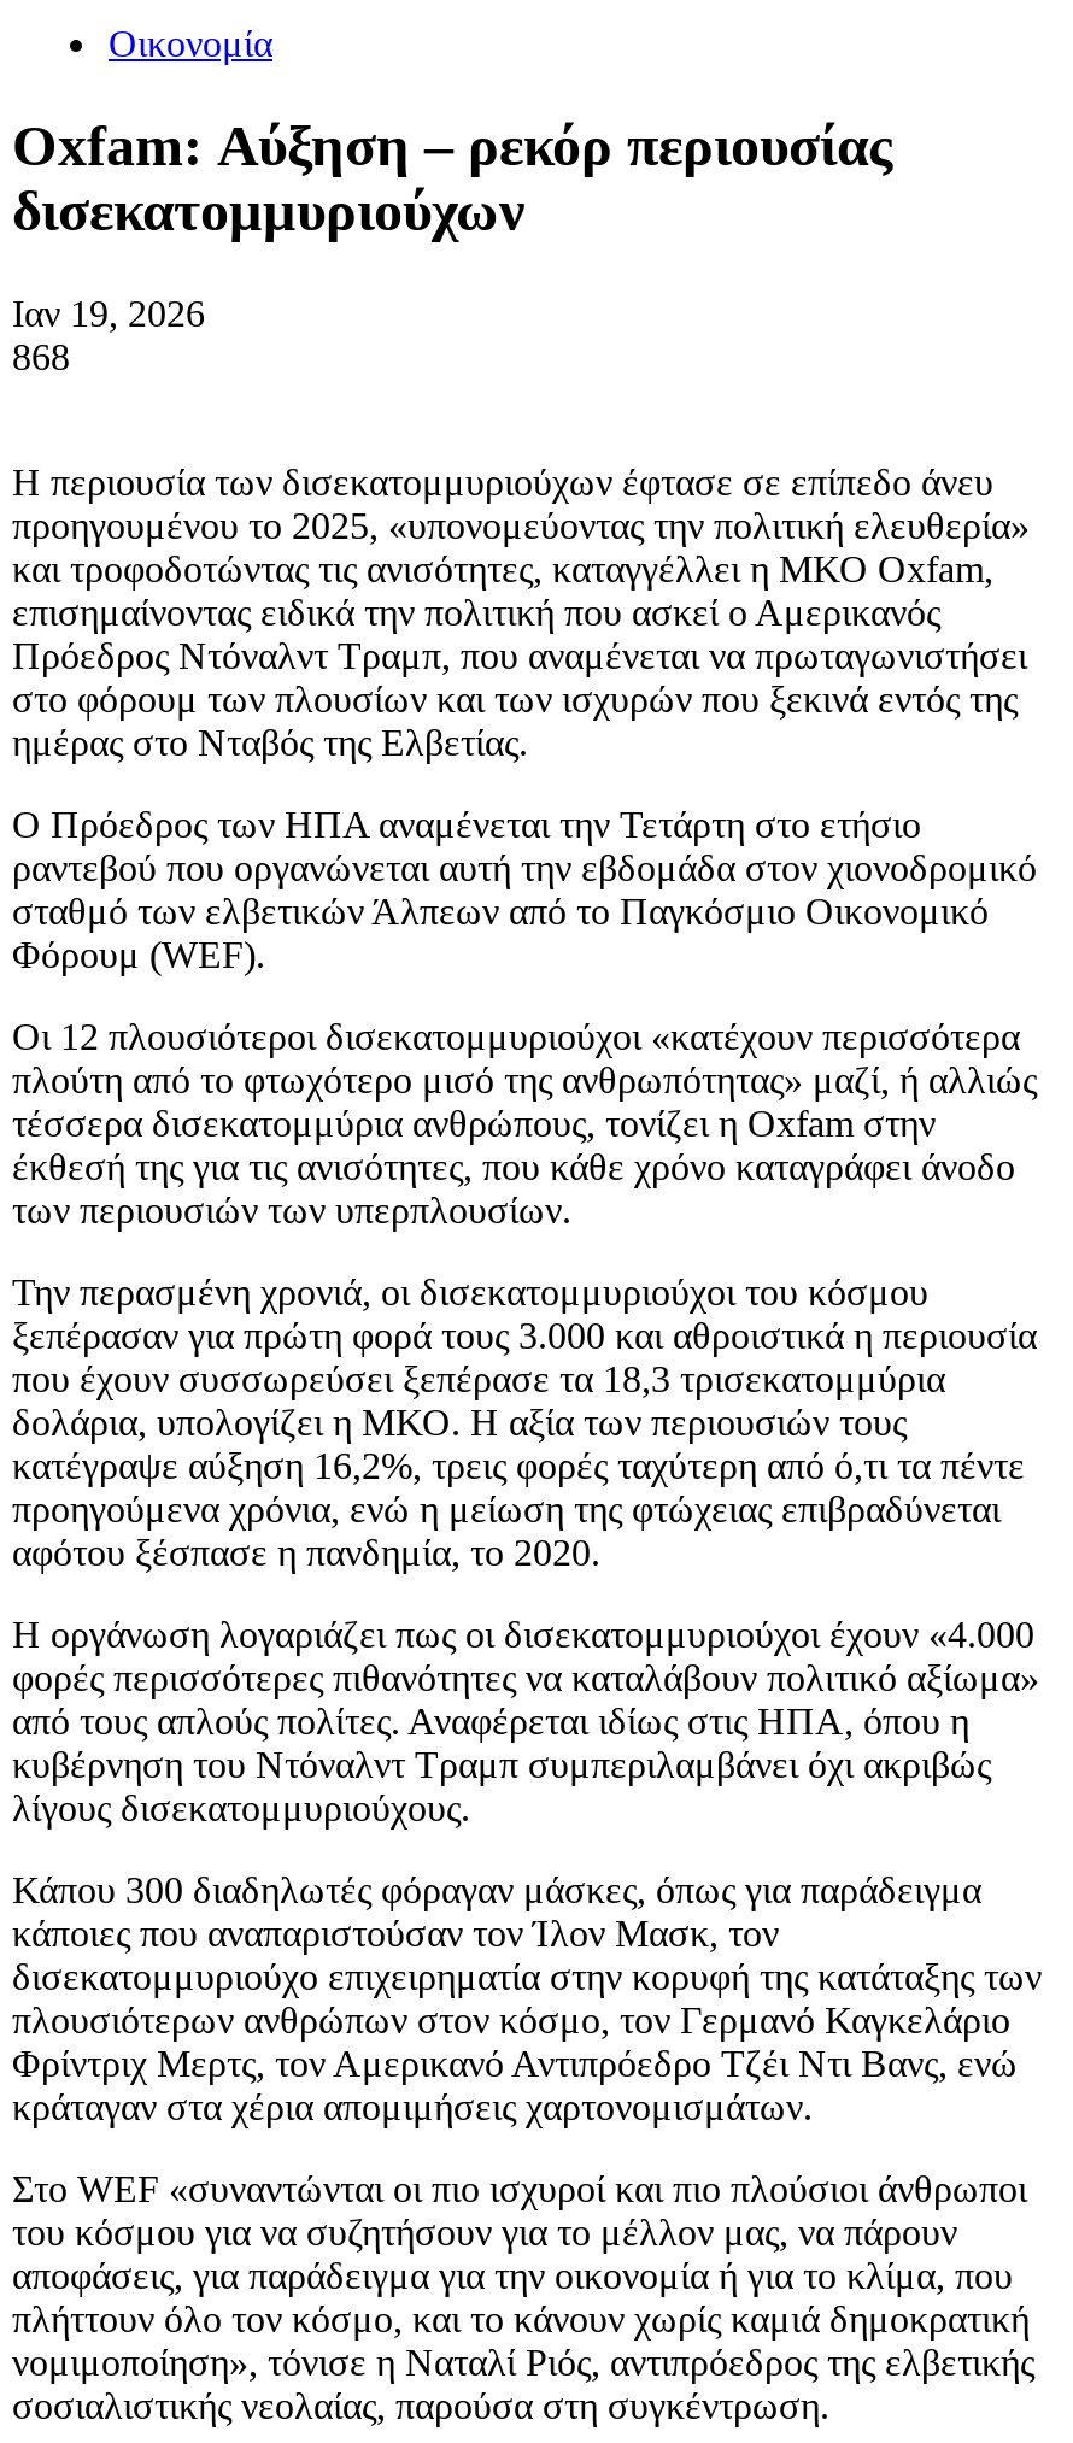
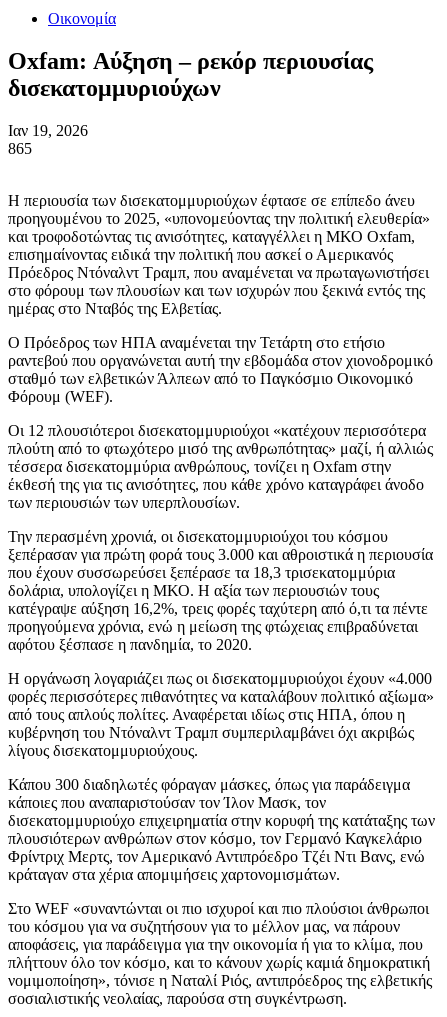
- 868
+ 865
